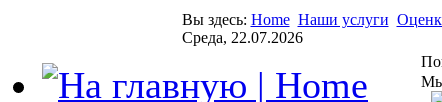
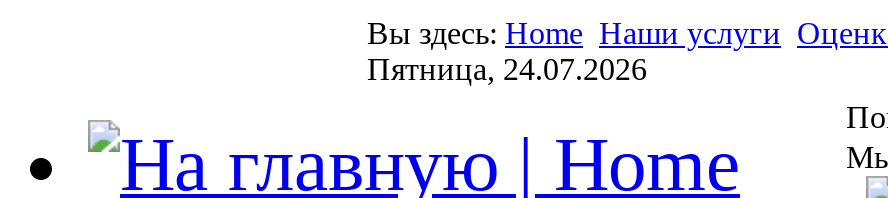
- Среда, 22.07.2026
+ Пятница, 24.07.2026
